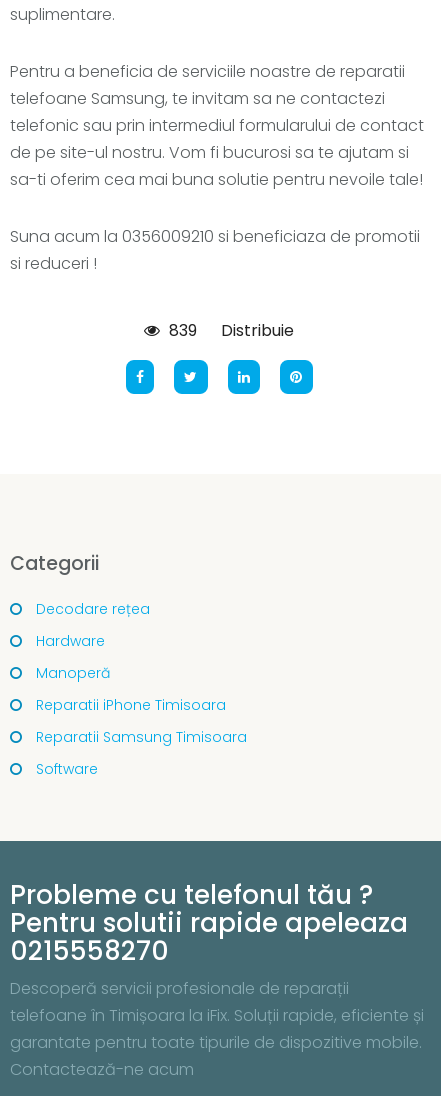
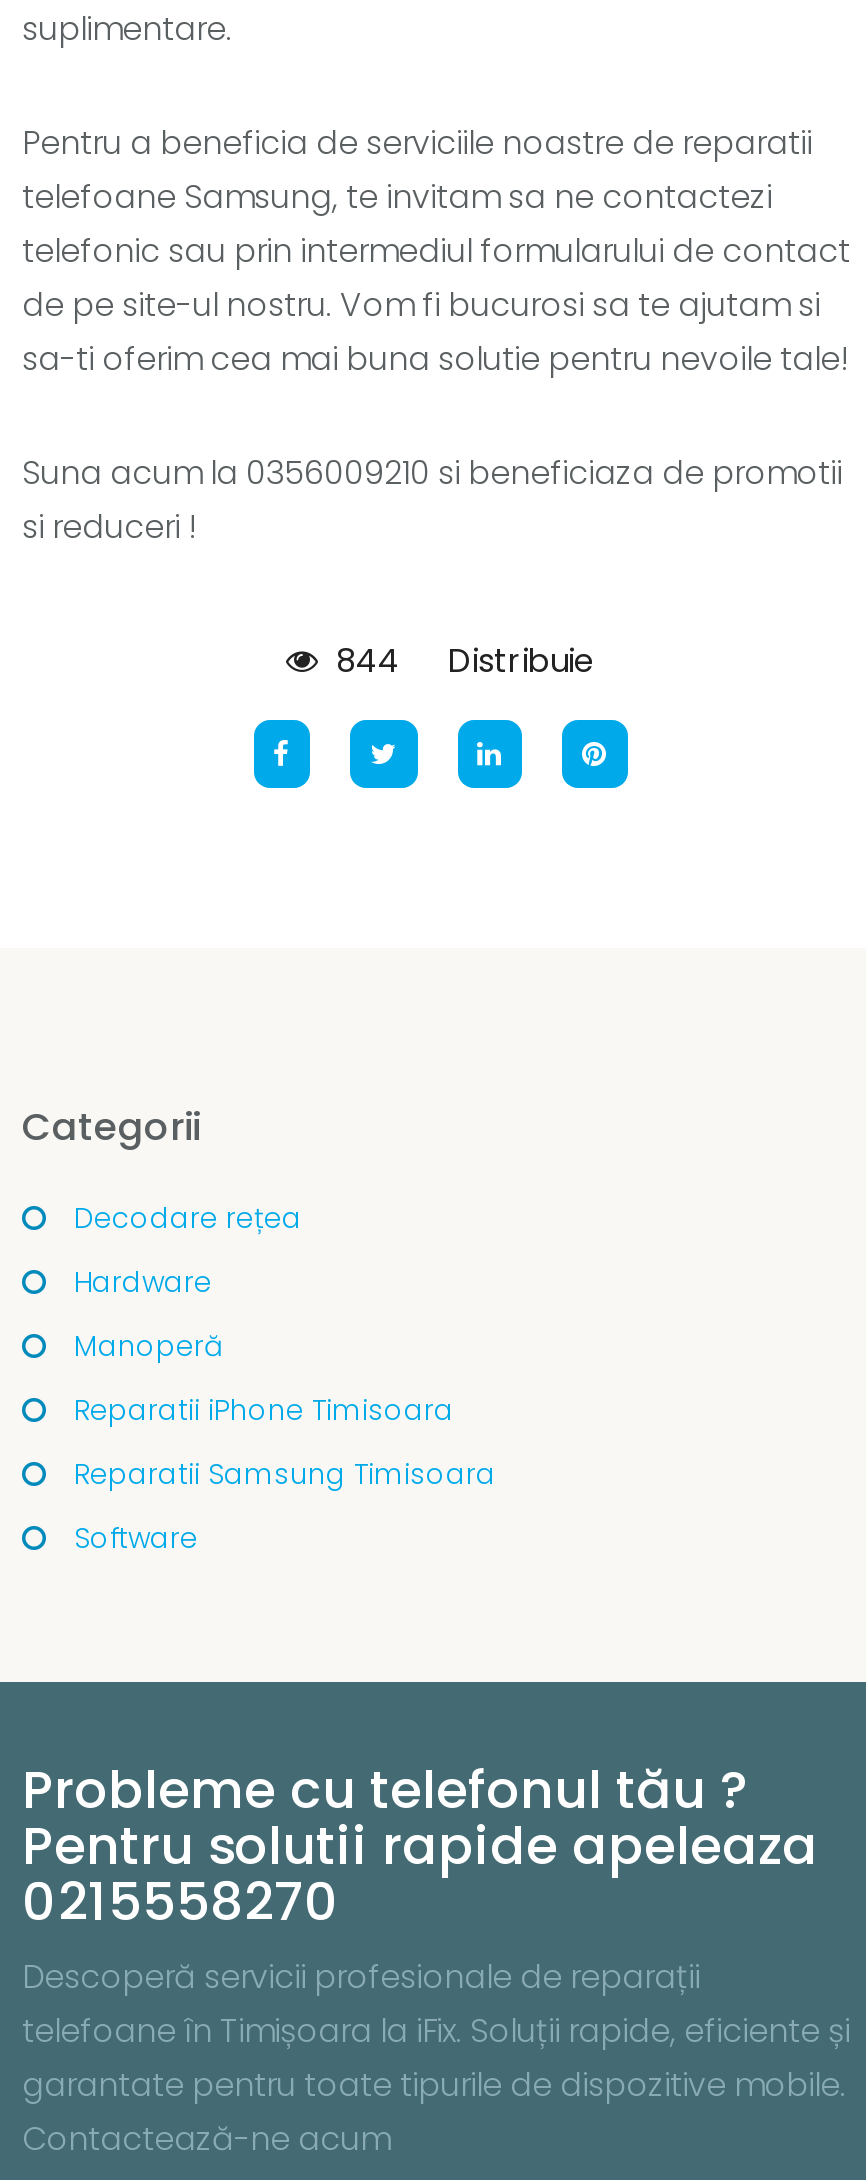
- 839 Distribuie
+ 844 Distribuie
